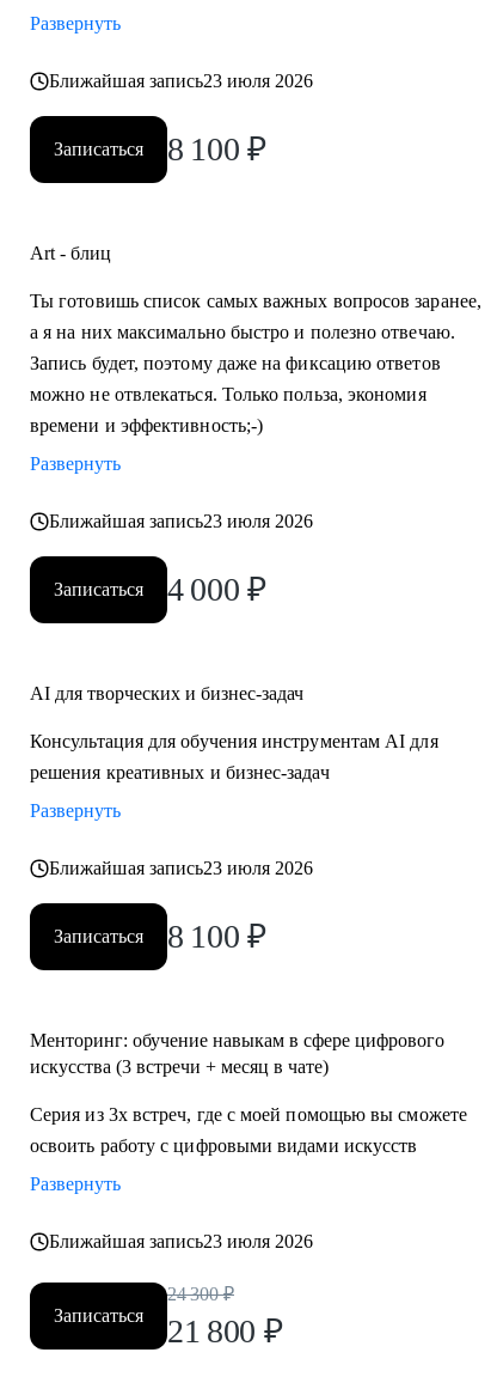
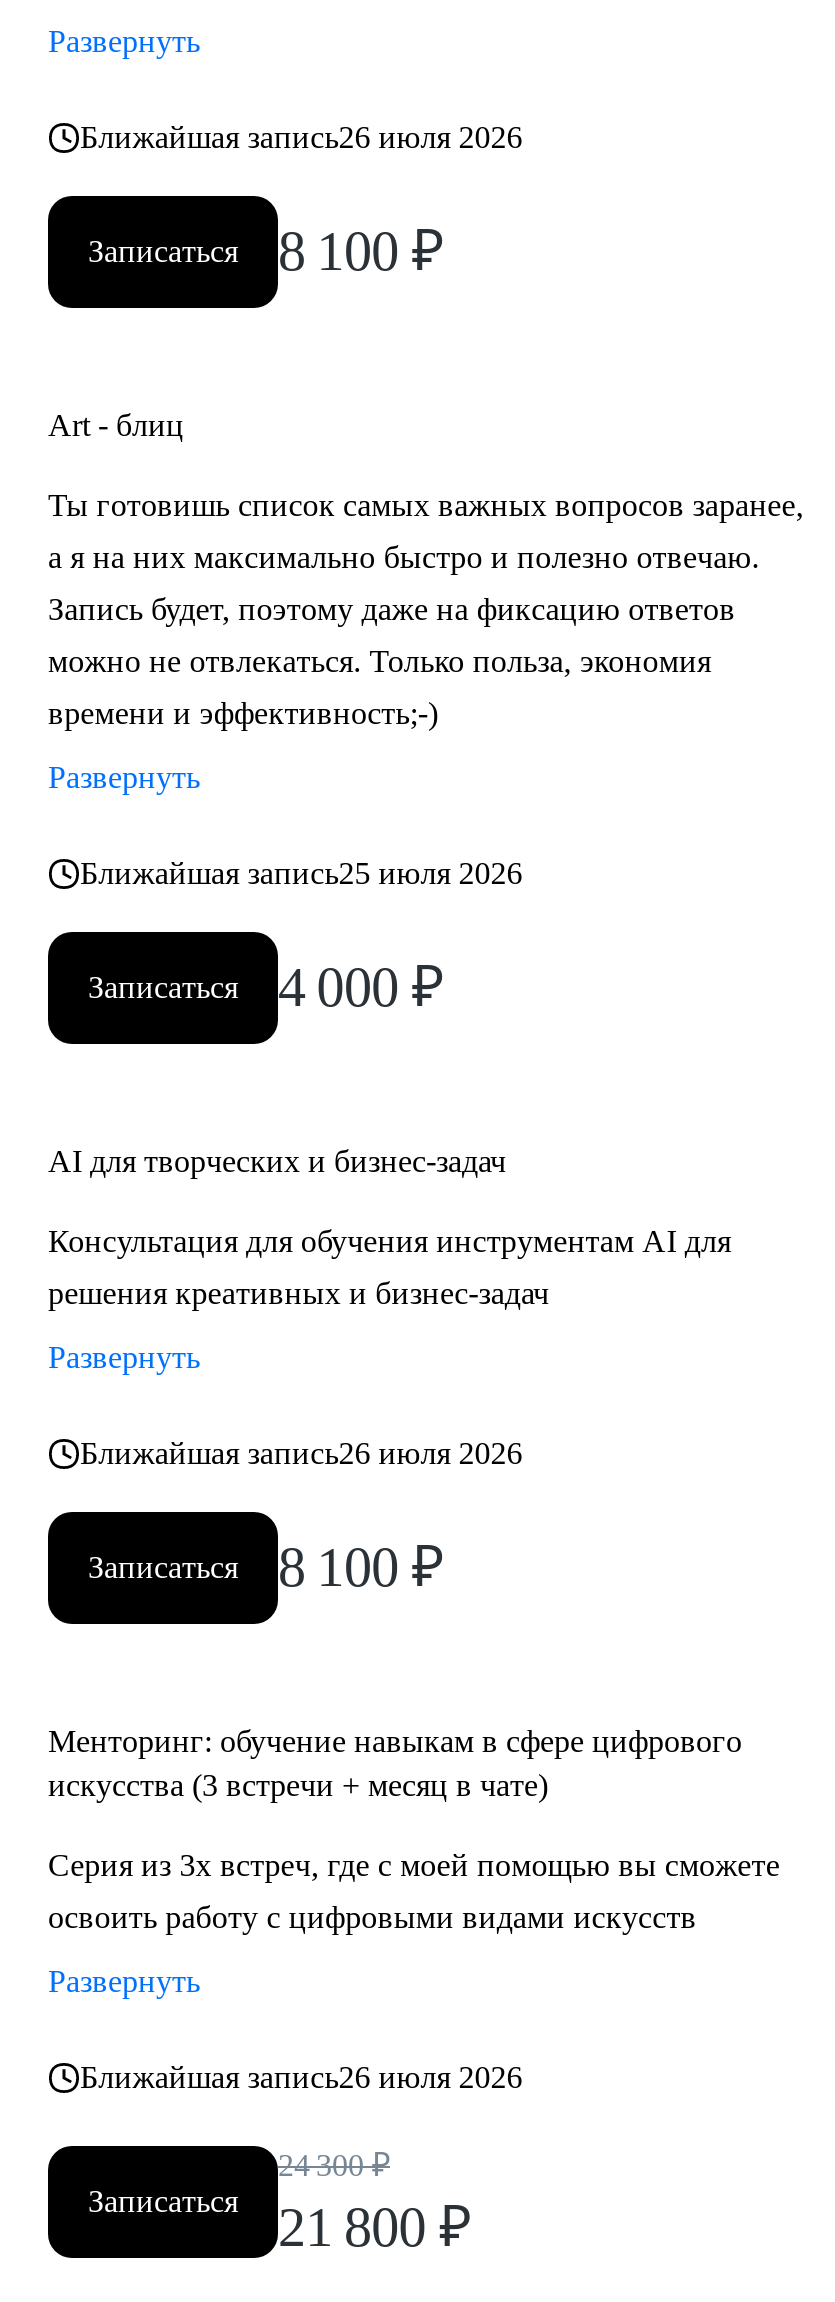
- Ближайшая запись23 июля 2026
+ Ближайшая запись26 июля 2026

- Ближайшая запись23 июля 2026
+ Ближайшая запись25 июля 2026

- Ближайшая запись23 июля 2026
+ Ближайшая запись26 июля 2026

- Ближайшая запись23 июля 2026
+ Ближайшая запись26 июля 2026
